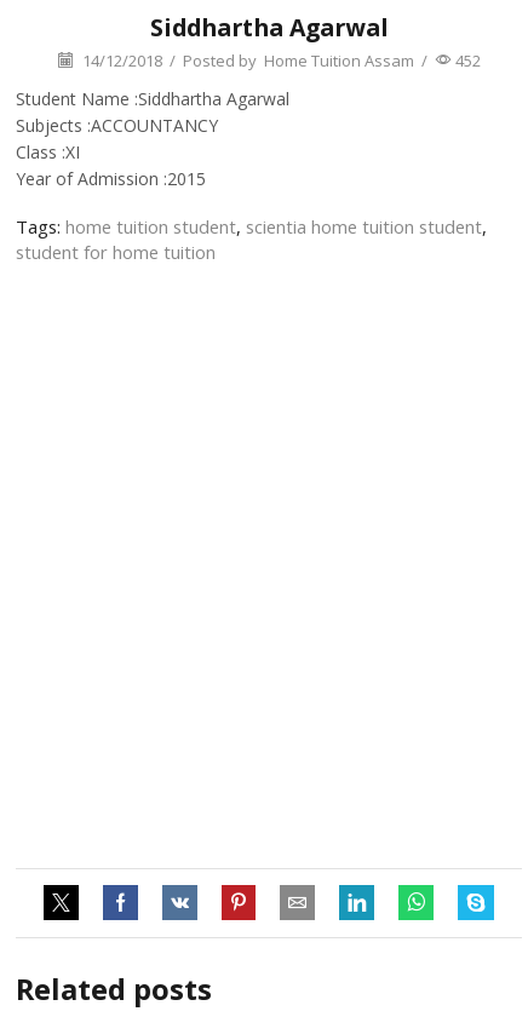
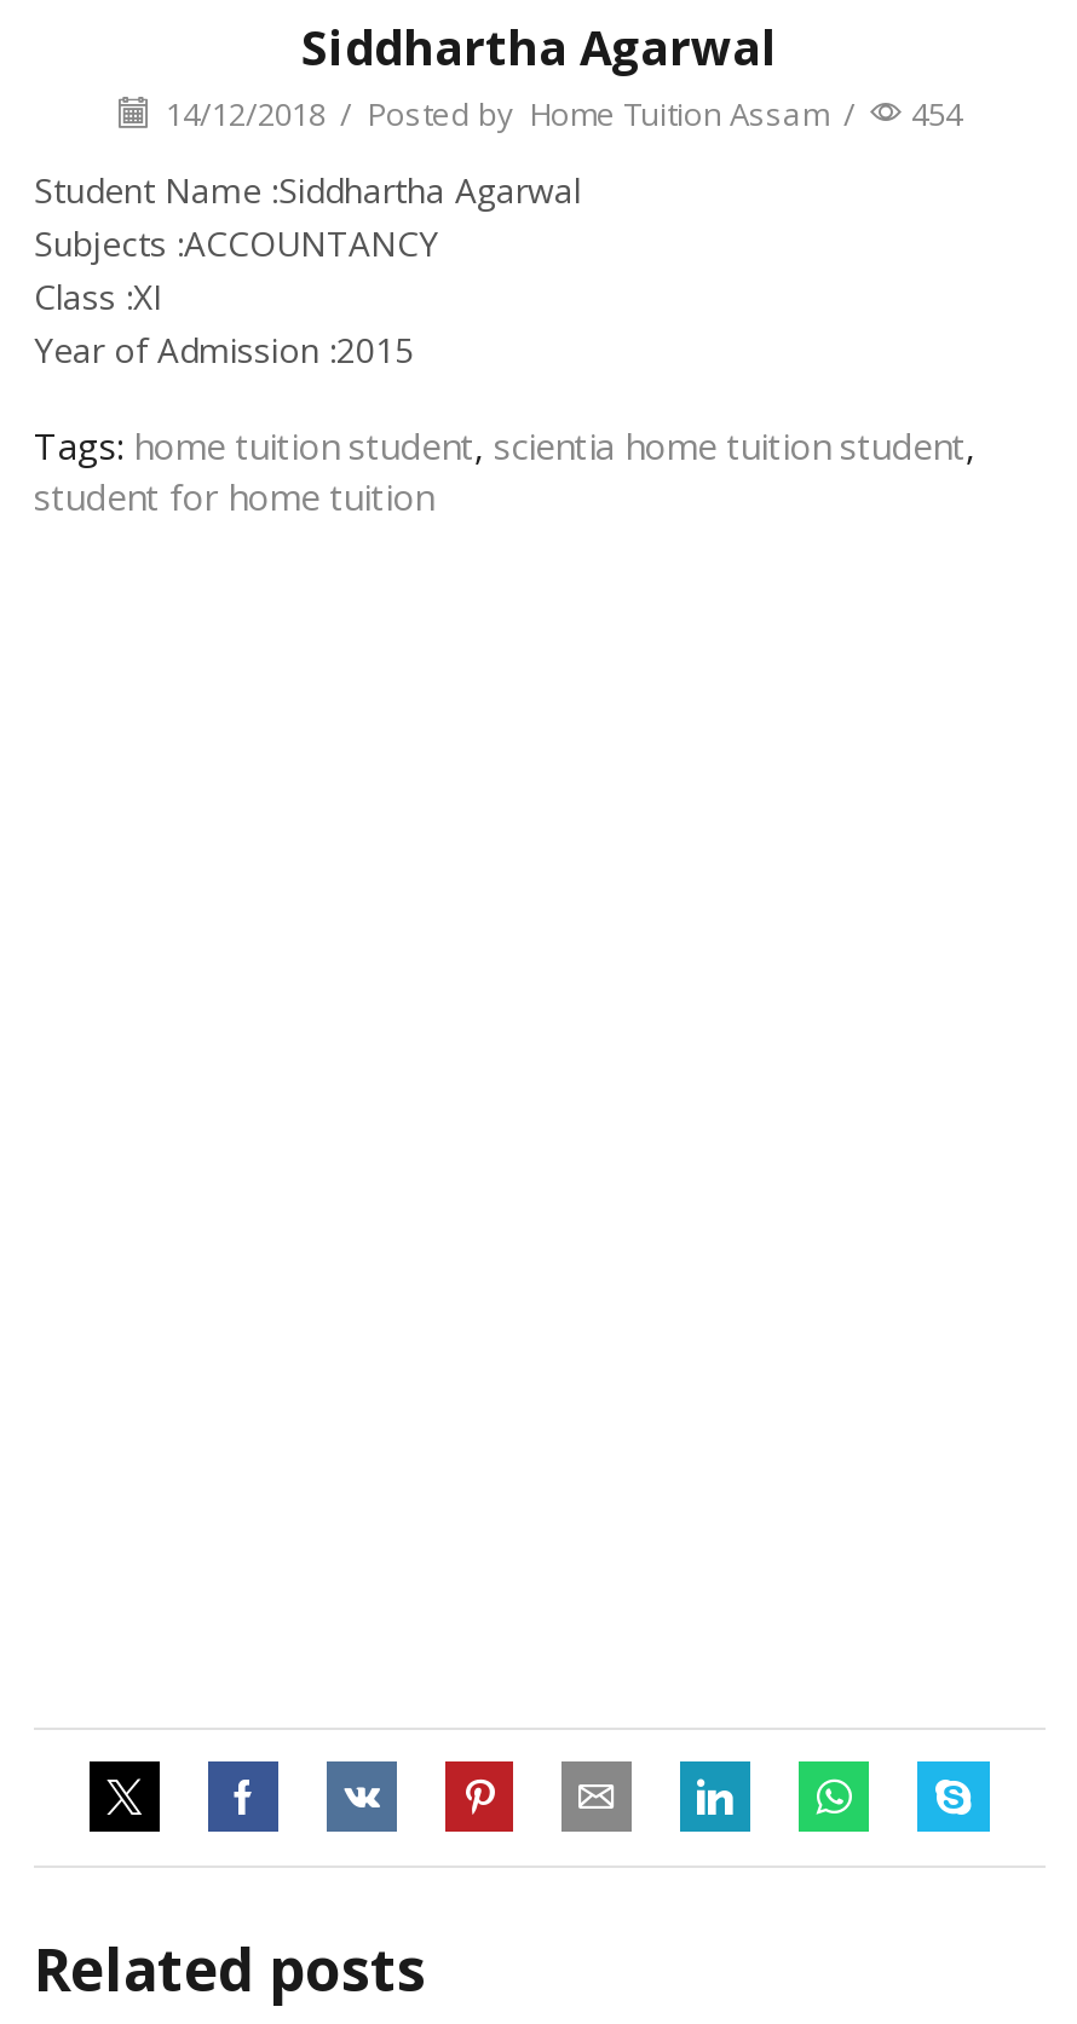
- 14/12/2018 / Posted by Home Tuition Assam / 452
+ 14/12/2018 / Posted by Home Tuition Assam / 454
